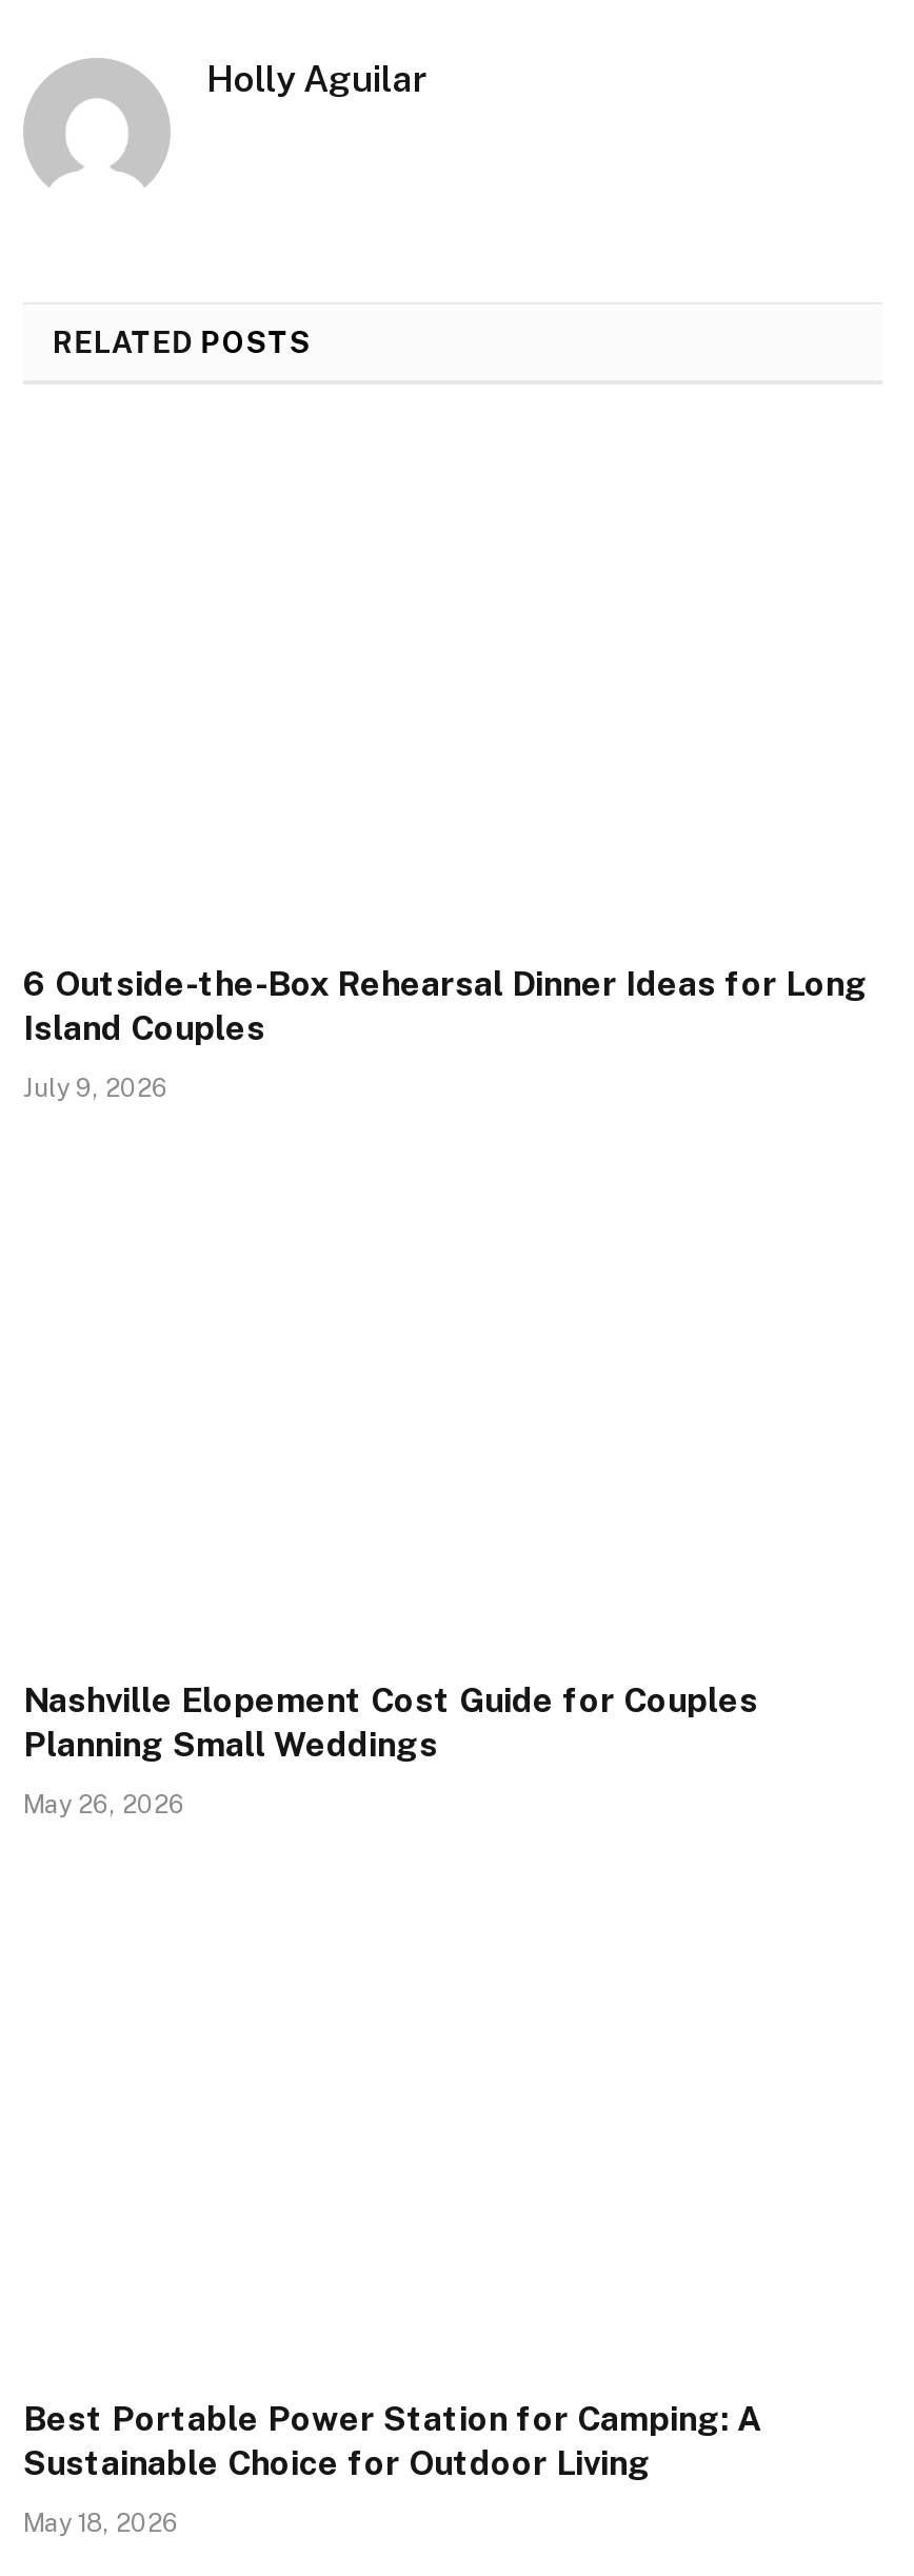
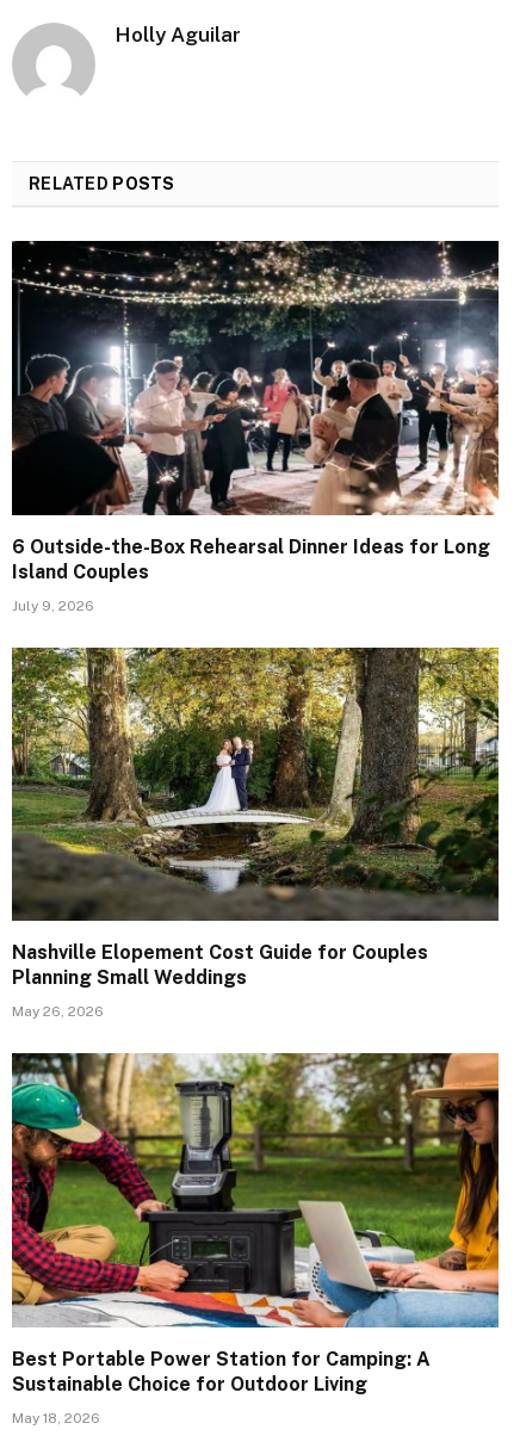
+ [image]

+ [image]

+ [image]
